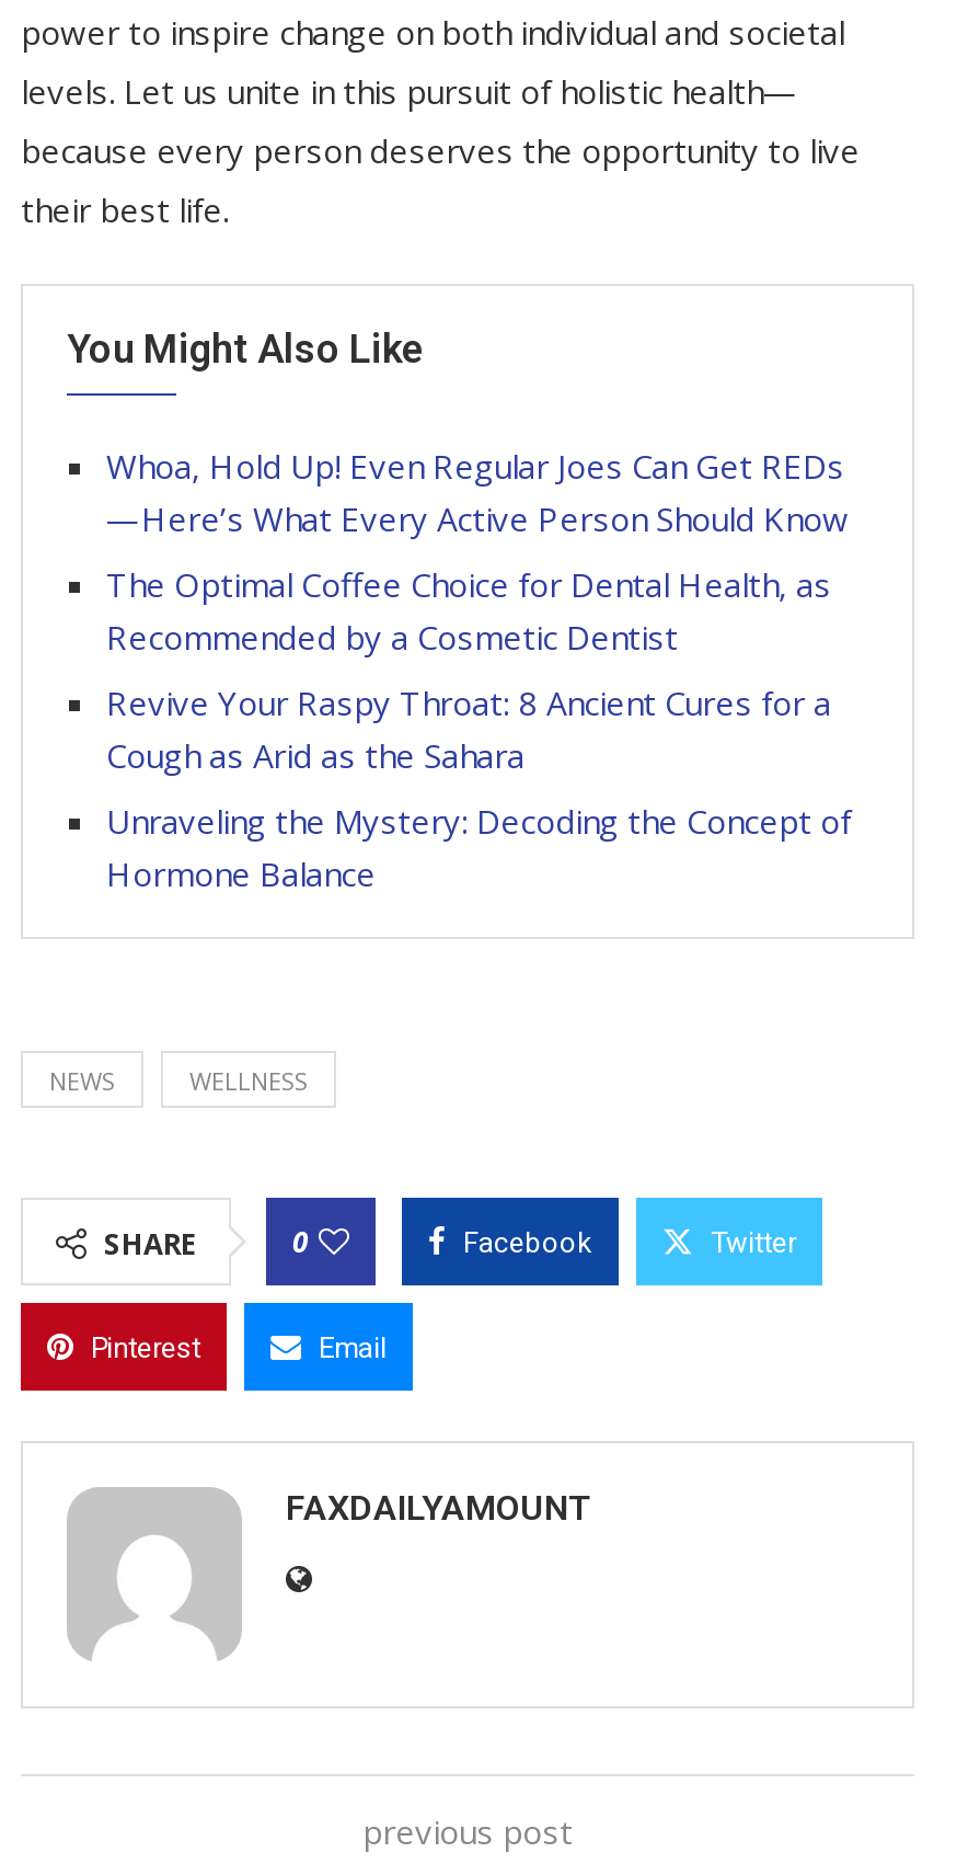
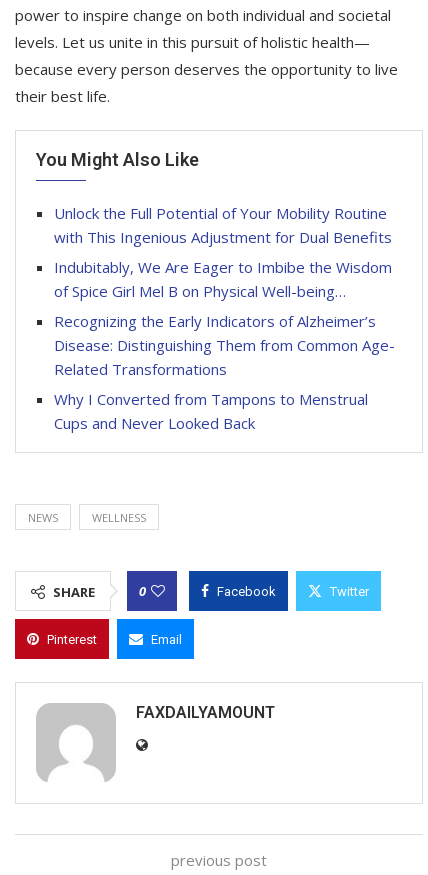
- Whoa, Hold Up! Even Regular Joes Can Get REDs
- —Here’s What Every Active Person Should Know
+ Unlock the Full Potential of Your Mobility Routine
+ with This Ingenious Adjustment for Dual Benefits

- The Optimal Coffee Choice for Dental Health, as
- Recommended by a Cosmetic Dentist
+ Indubitably, We Are Eager to Imbibe the Wisdom
+ of Spice Girl Mel B on Physical Well-being…

- Revive Your Raspy Throat: 8 Ancient Cures for a
- Cough as Arid as the Sahara
+ Recognizing the Early Indicators of Alzheimer’s
+ Disease: Distinguishing Them from Common Age-
+ Related Transformations

- Unraveling the Mystery: Decoding the Concept of
- Hormone Balance
+ Why I Converted from Tampons to Menstrual
+ Cups and Never Looked Back
